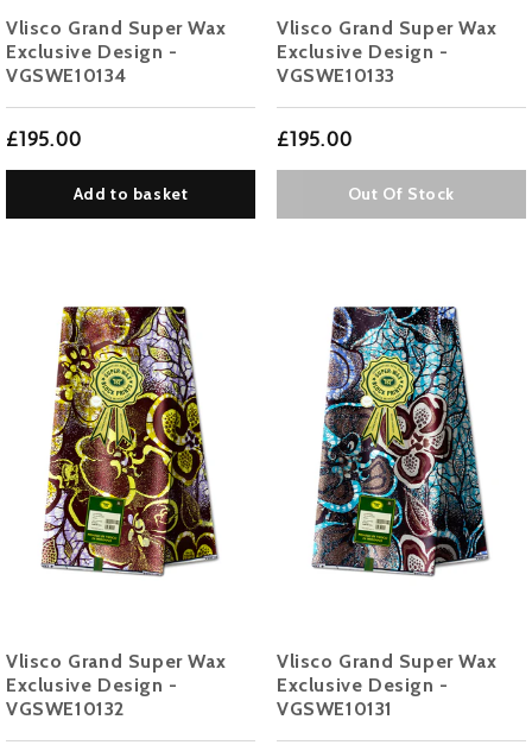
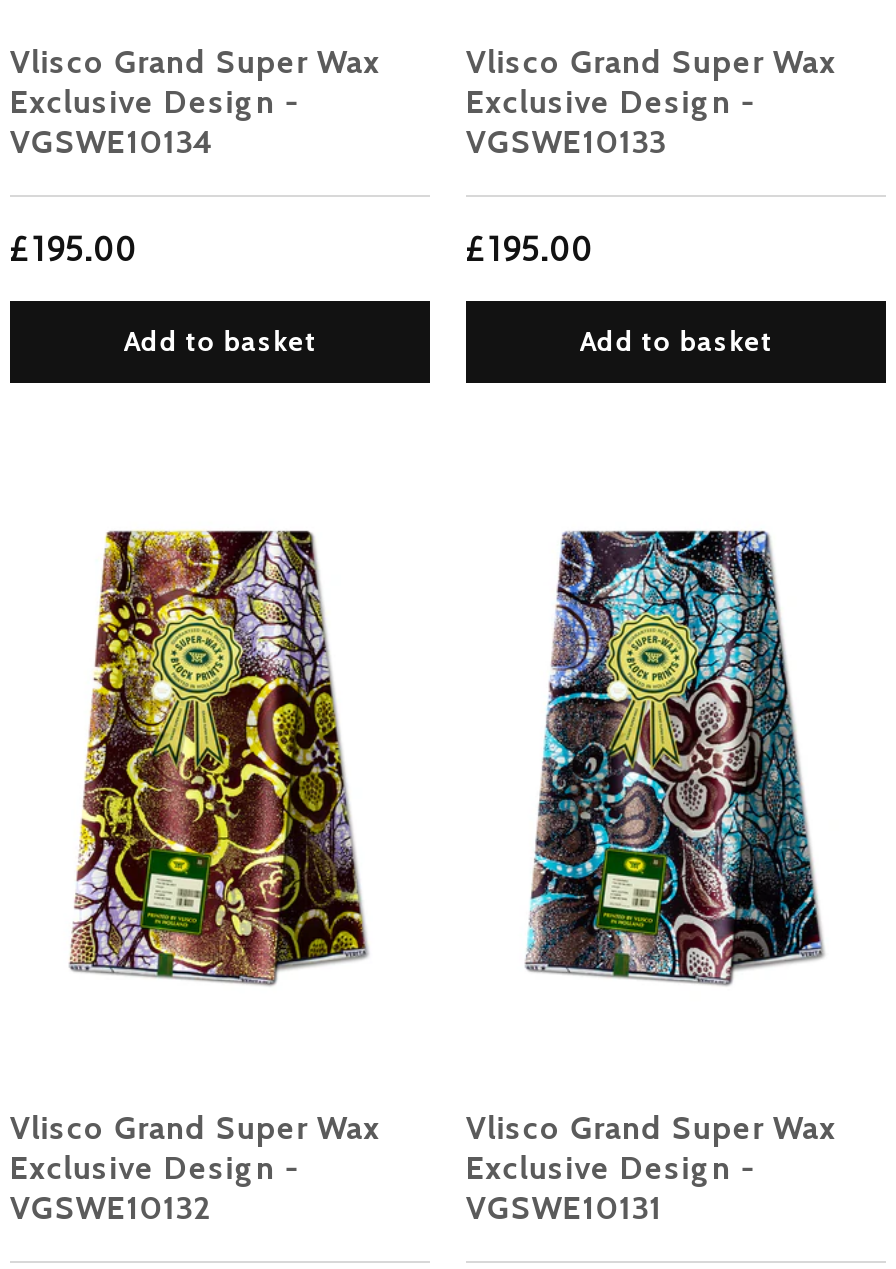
- Out Of Stock
+ Add to basket
